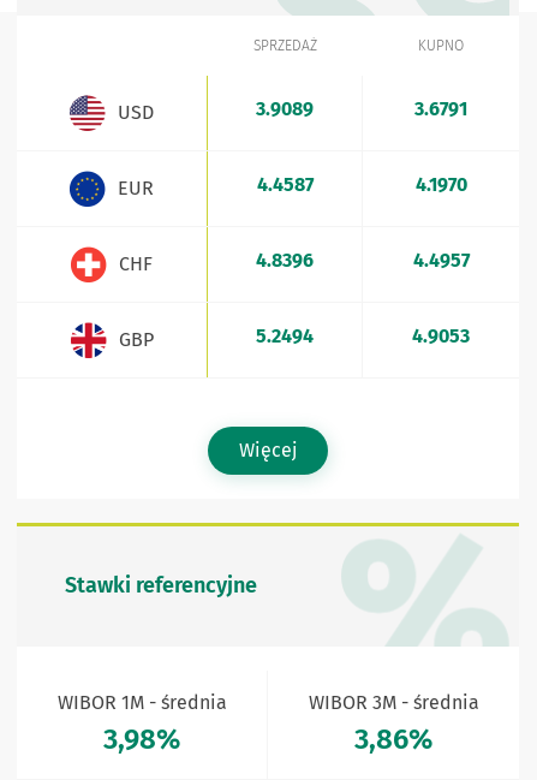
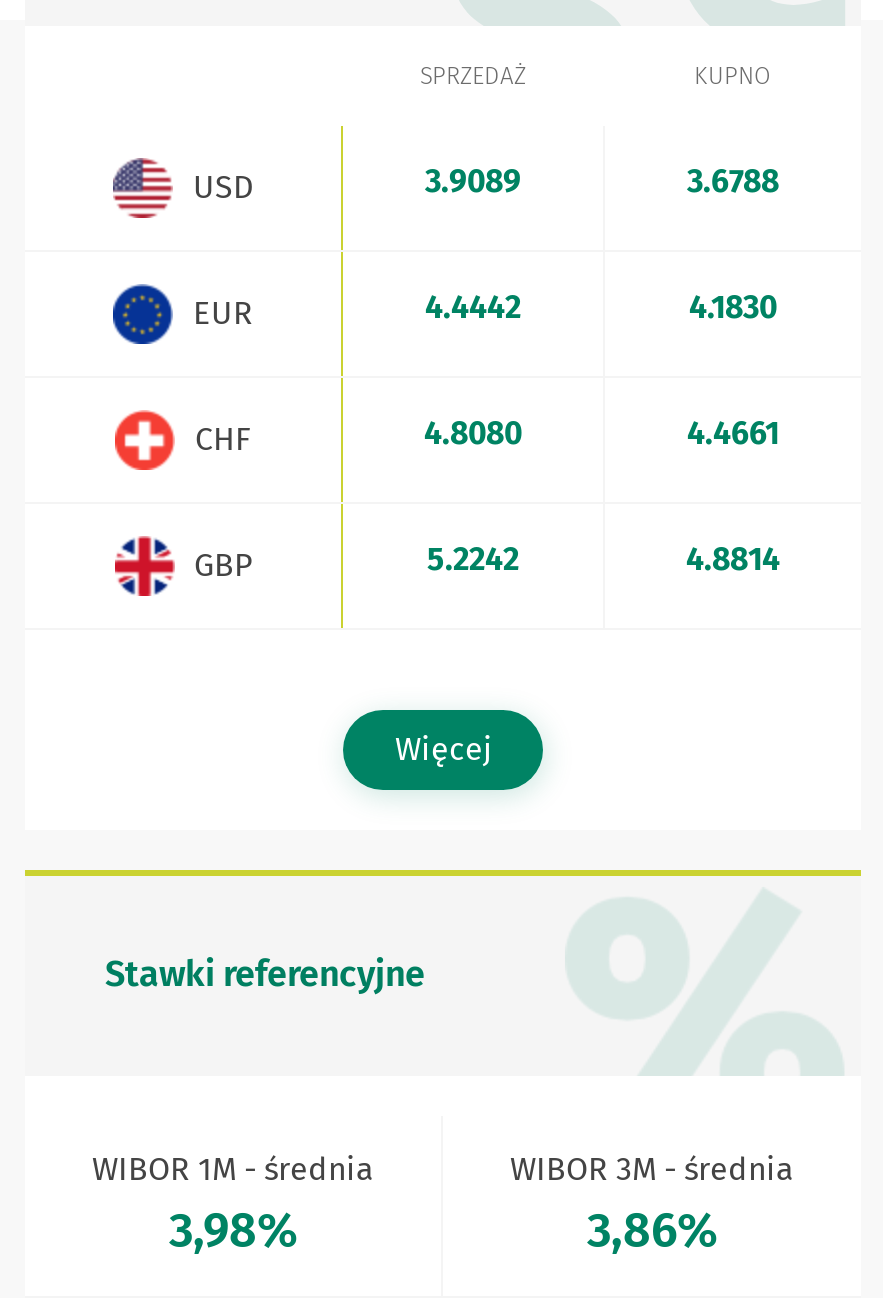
- 3.6791
+ 3.6788

- 4.4587
+ 4.4442

- 4.1970
+ 4.1830

- 4.8396
+ 4.8080

- 4.4957
+ 4.4661

- 5.2494
+ 5.2242

- 4.9053
+ 4.8814
